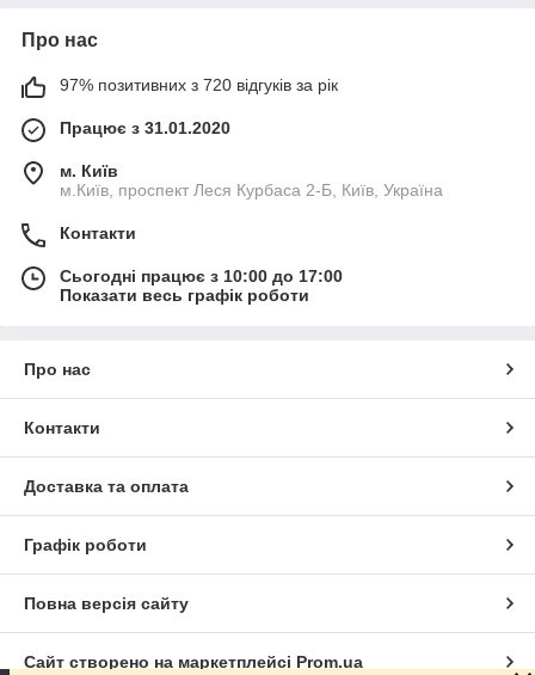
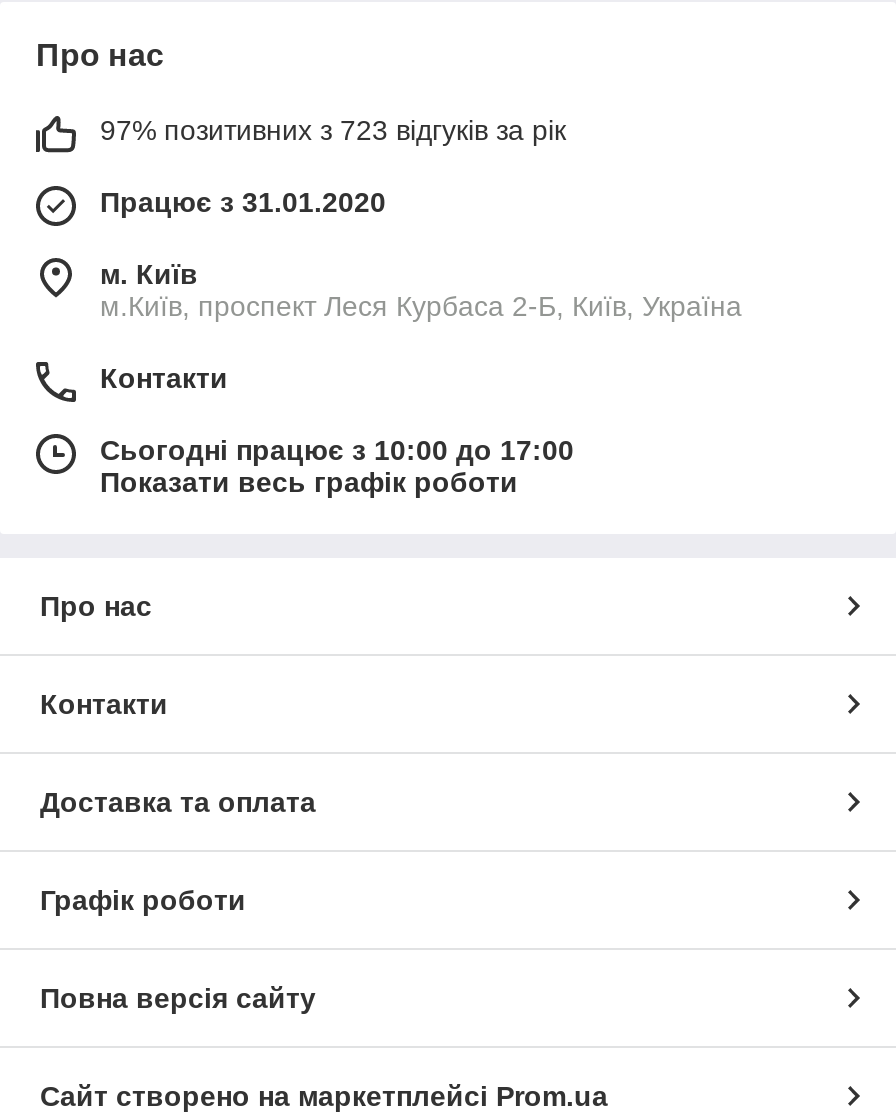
- 97% позитивних з 720 відгуків за рік
+ 97% позитивних з 723 відгуків за рік
